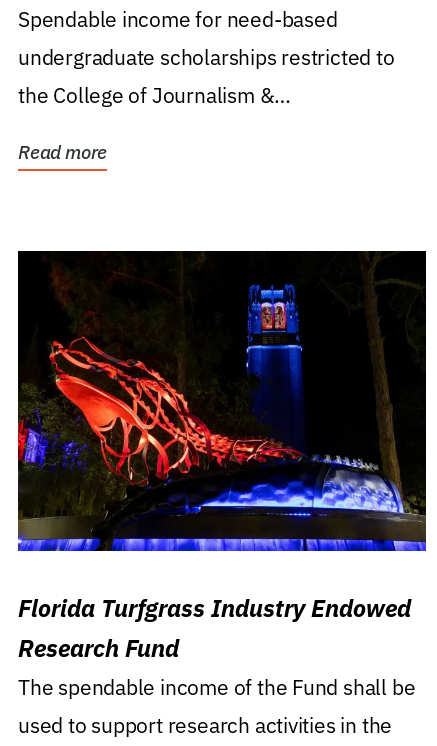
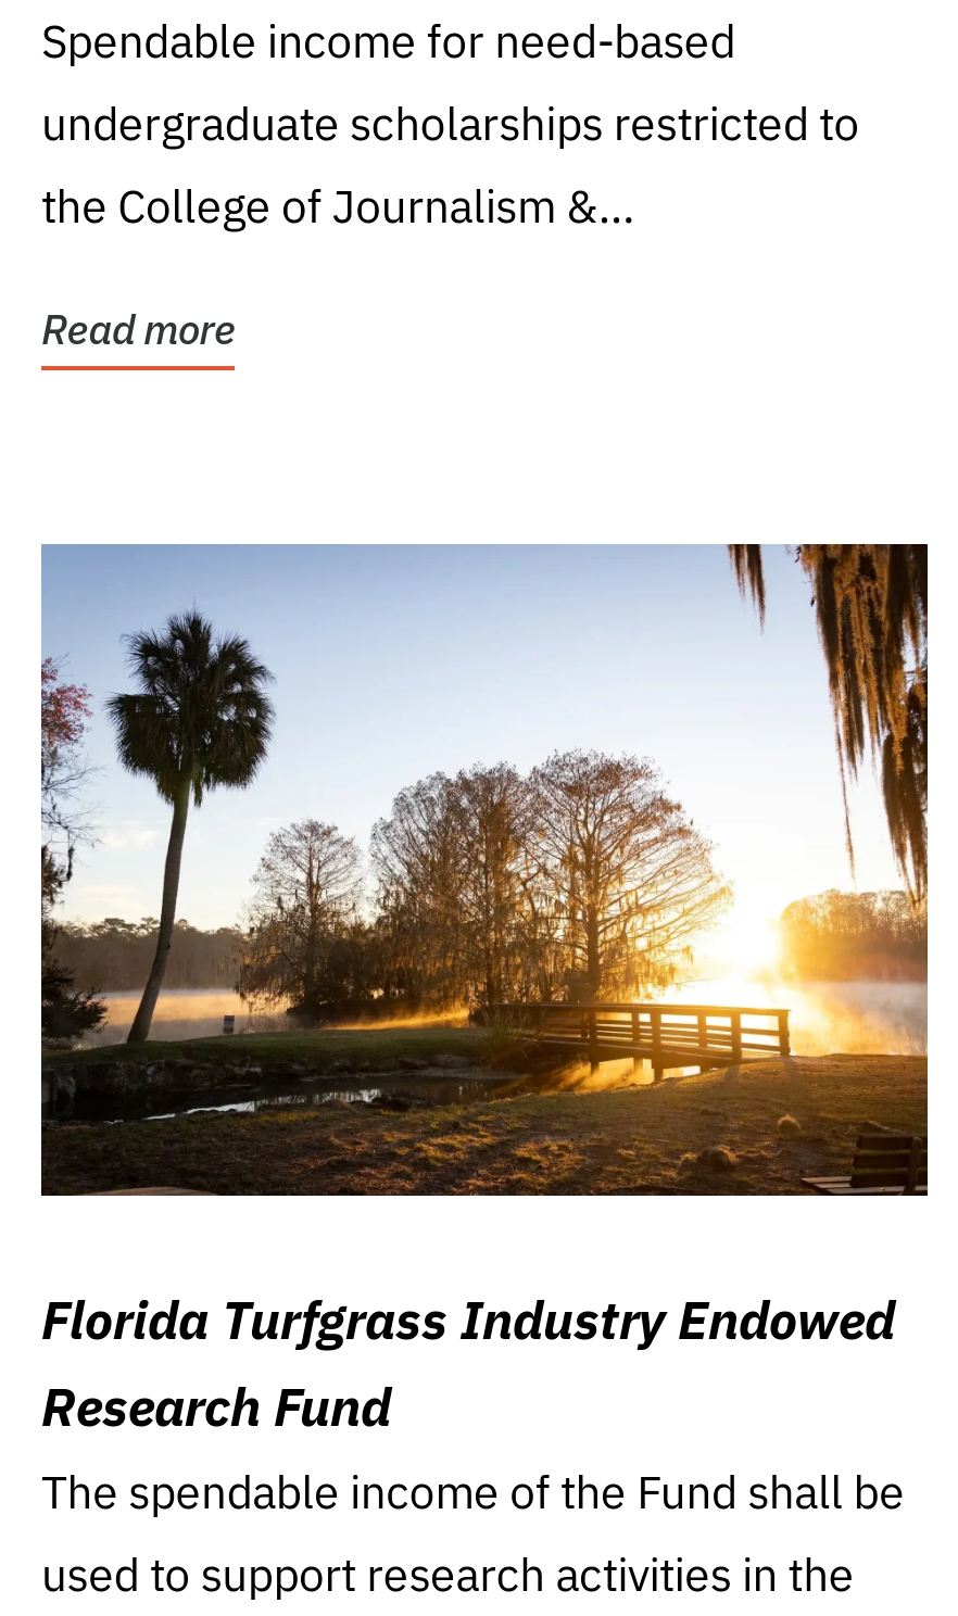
- [image]
+ [image]
